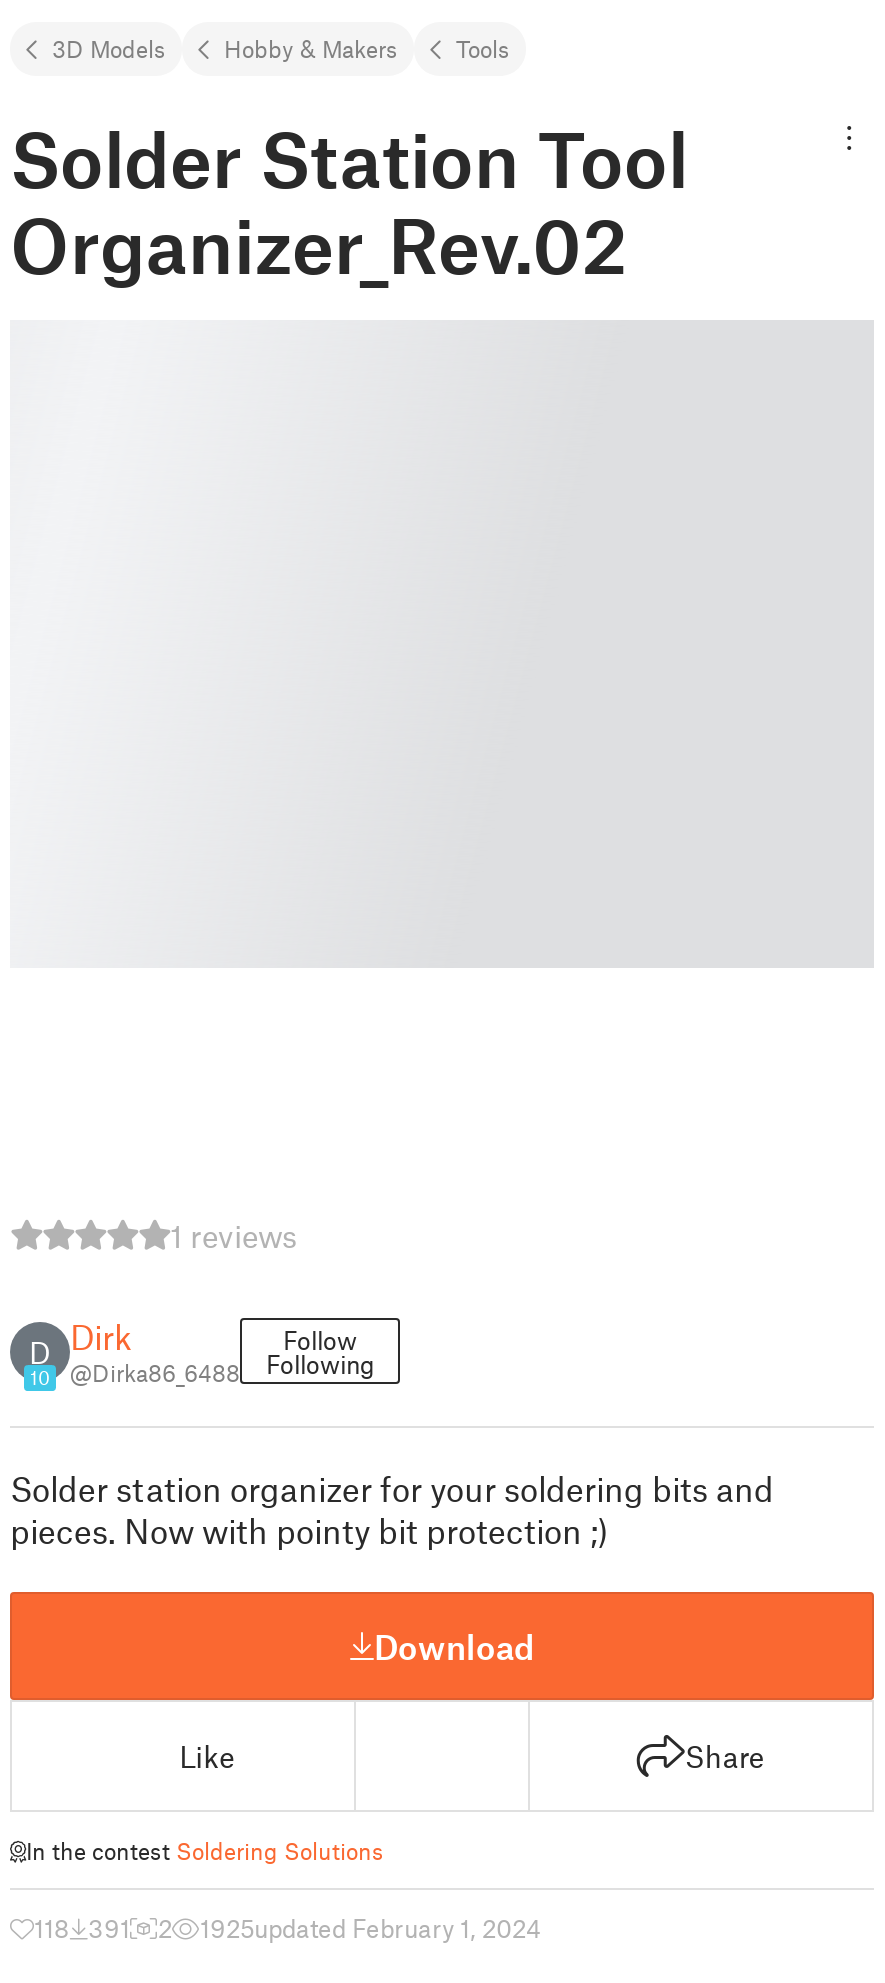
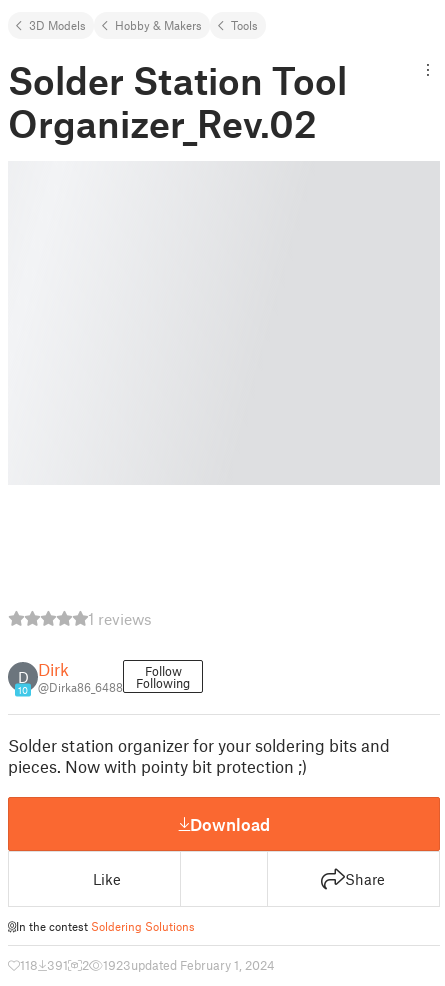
- 1925updated February 1, 2024
+ 1923updated February 1, 2024
